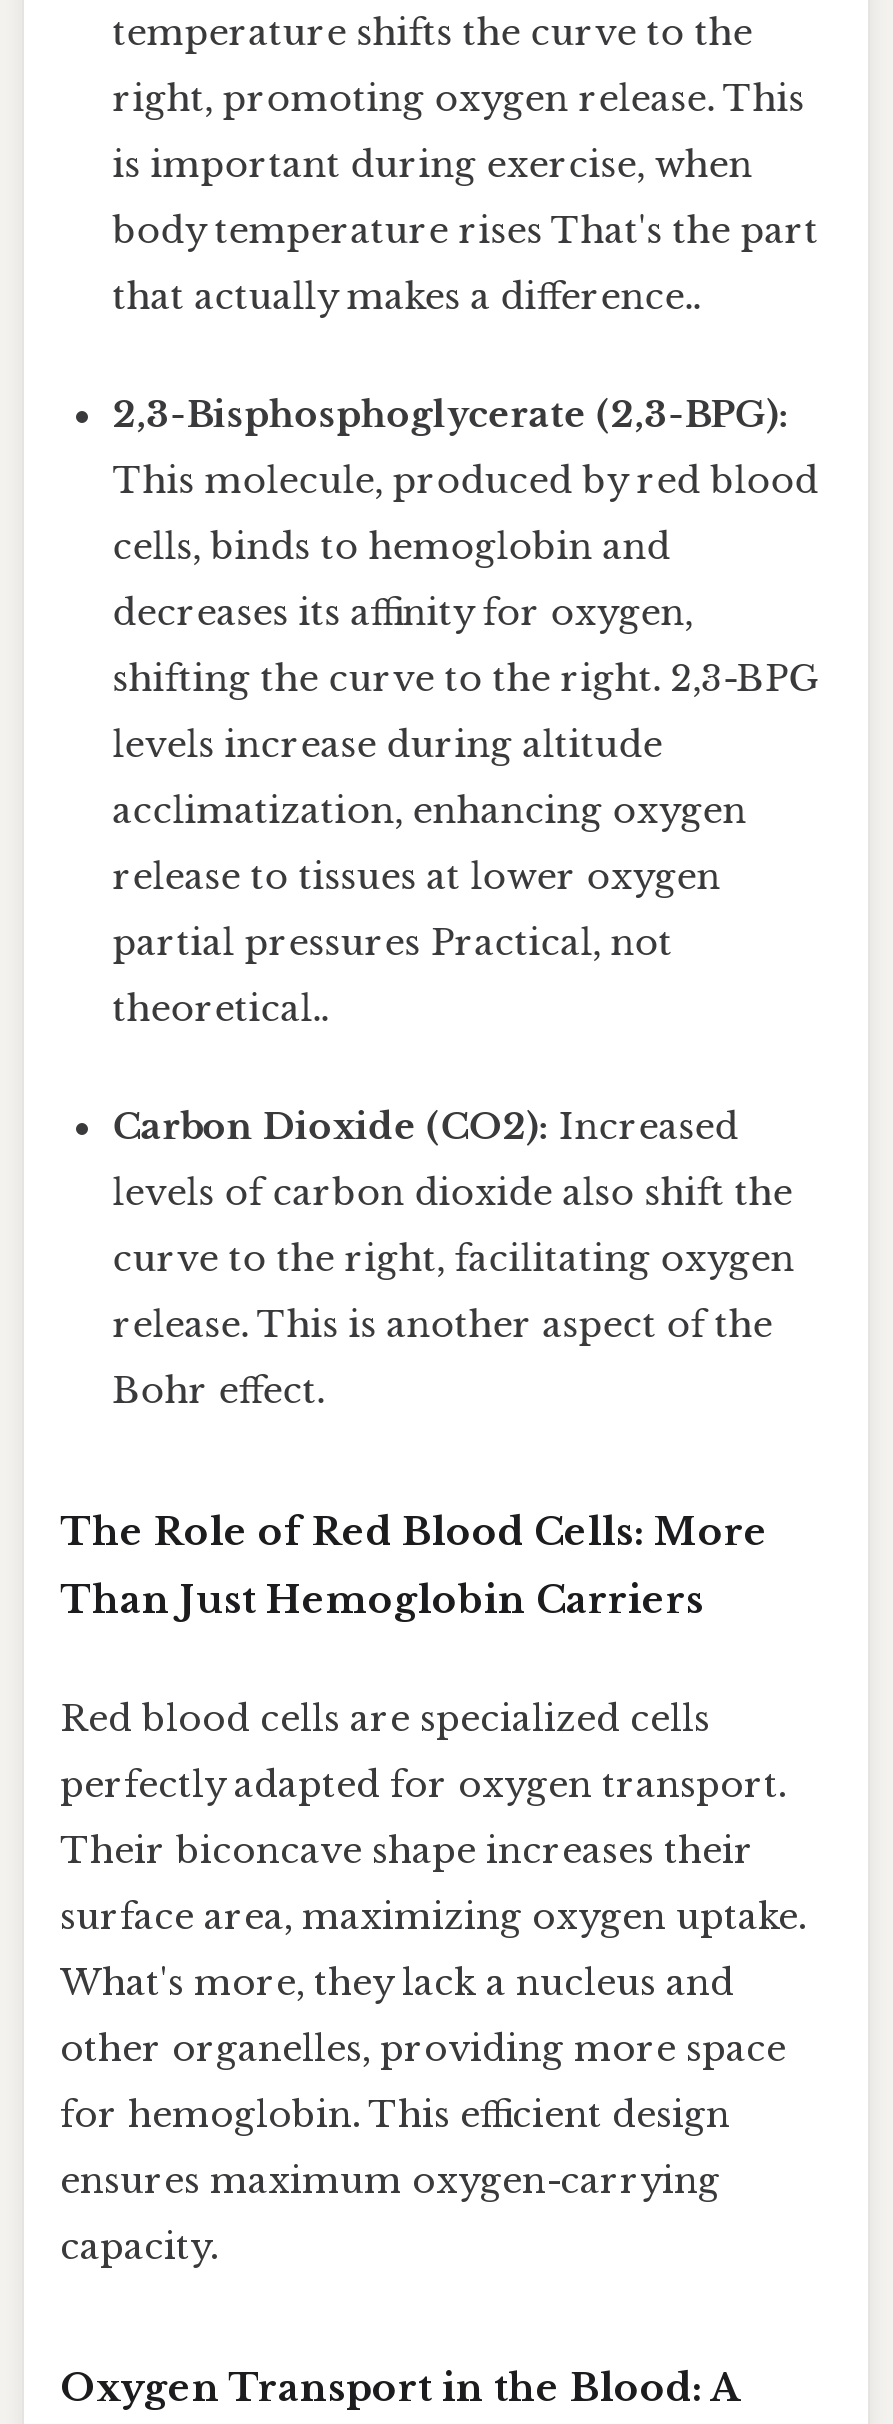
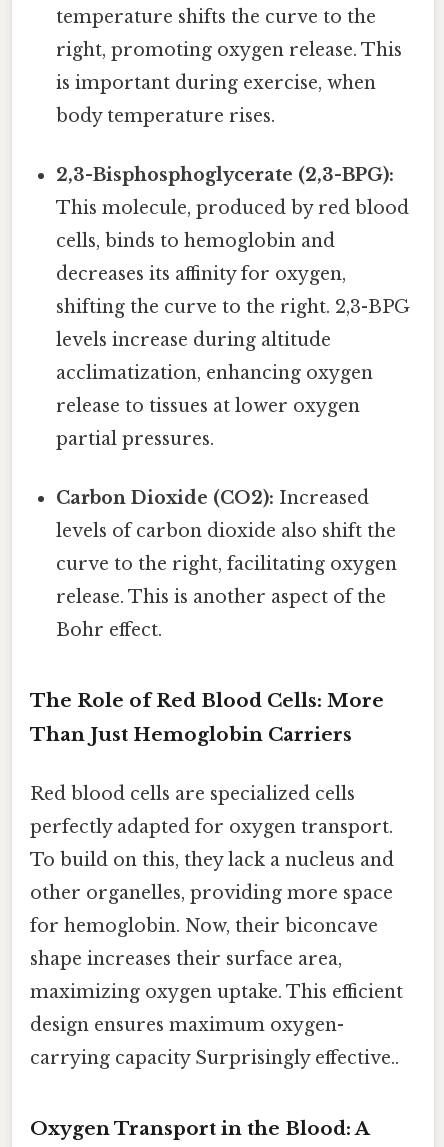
- body temperature rises That's the part
- that actually makes a difference..
+ body temperature rises.

- partial pressures Practical, not
- theoretical..
+ partial pressures.

- Their biconcave shape increases their
- surface area, maximizing oxygen uptake.
- What's more, they lack a nucleus and
+ To build on this, they lack a nucleus and

moved up: other organelles, providing more space

- for hemoglobin. This efficient design
- ensures maximum oxygen-carrying
- capacity.
+ for hemoglobin. Now, their biconcave
+ shape increases their surface area,
+ maximizing oxygen uptake. This efficient
+ design ensures maximum oxygen-
+ carrying capacity Surprisingly effective..
